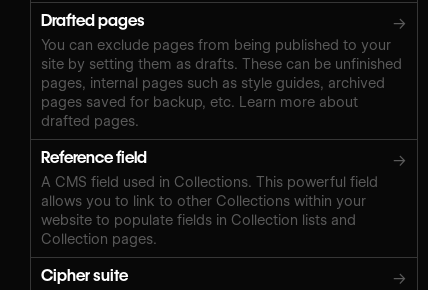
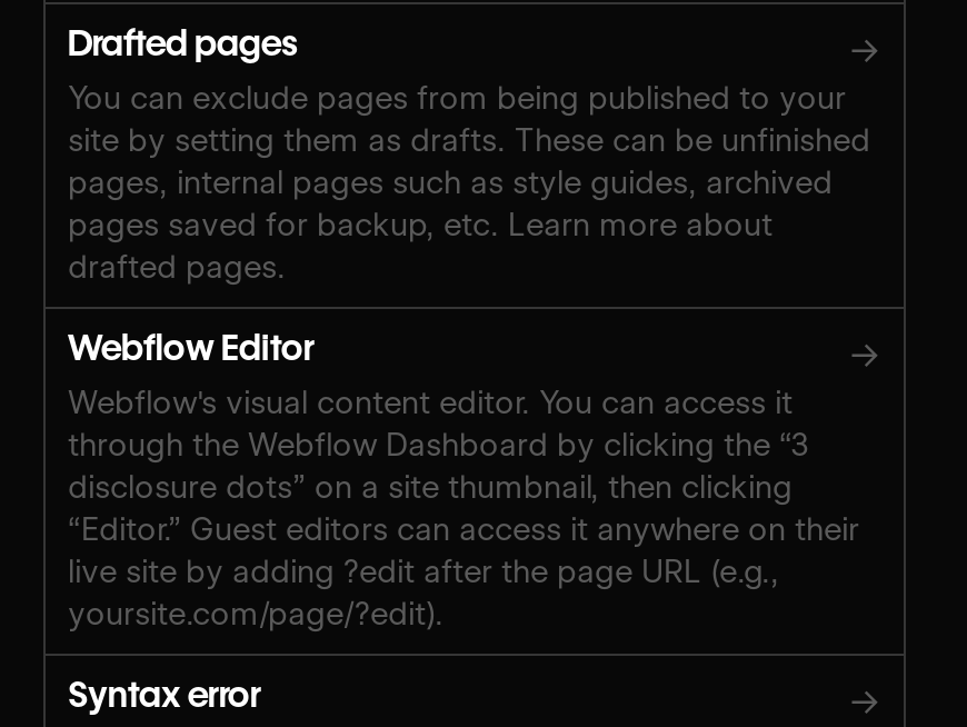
- Reference field
+ Webflow Editor

- A CMS field used in Collections. This powerful field
- allows you to link to other Collections within your
- website to populate fields in Collection lists and
- Collection pages.
+ Webflow's visual content editor. You can access it
+ through the Webflow Dashboard by clicking the “3
+ disclosure dots” on a site thumbnail, then clicking
+ “Editor.” Guest editors can access it anywhere on their
+ live site by adding ?edit after the page URL (e.g.,
+ yoursite.com/page/?edit).

- Cipher suite
+ Syntax error
